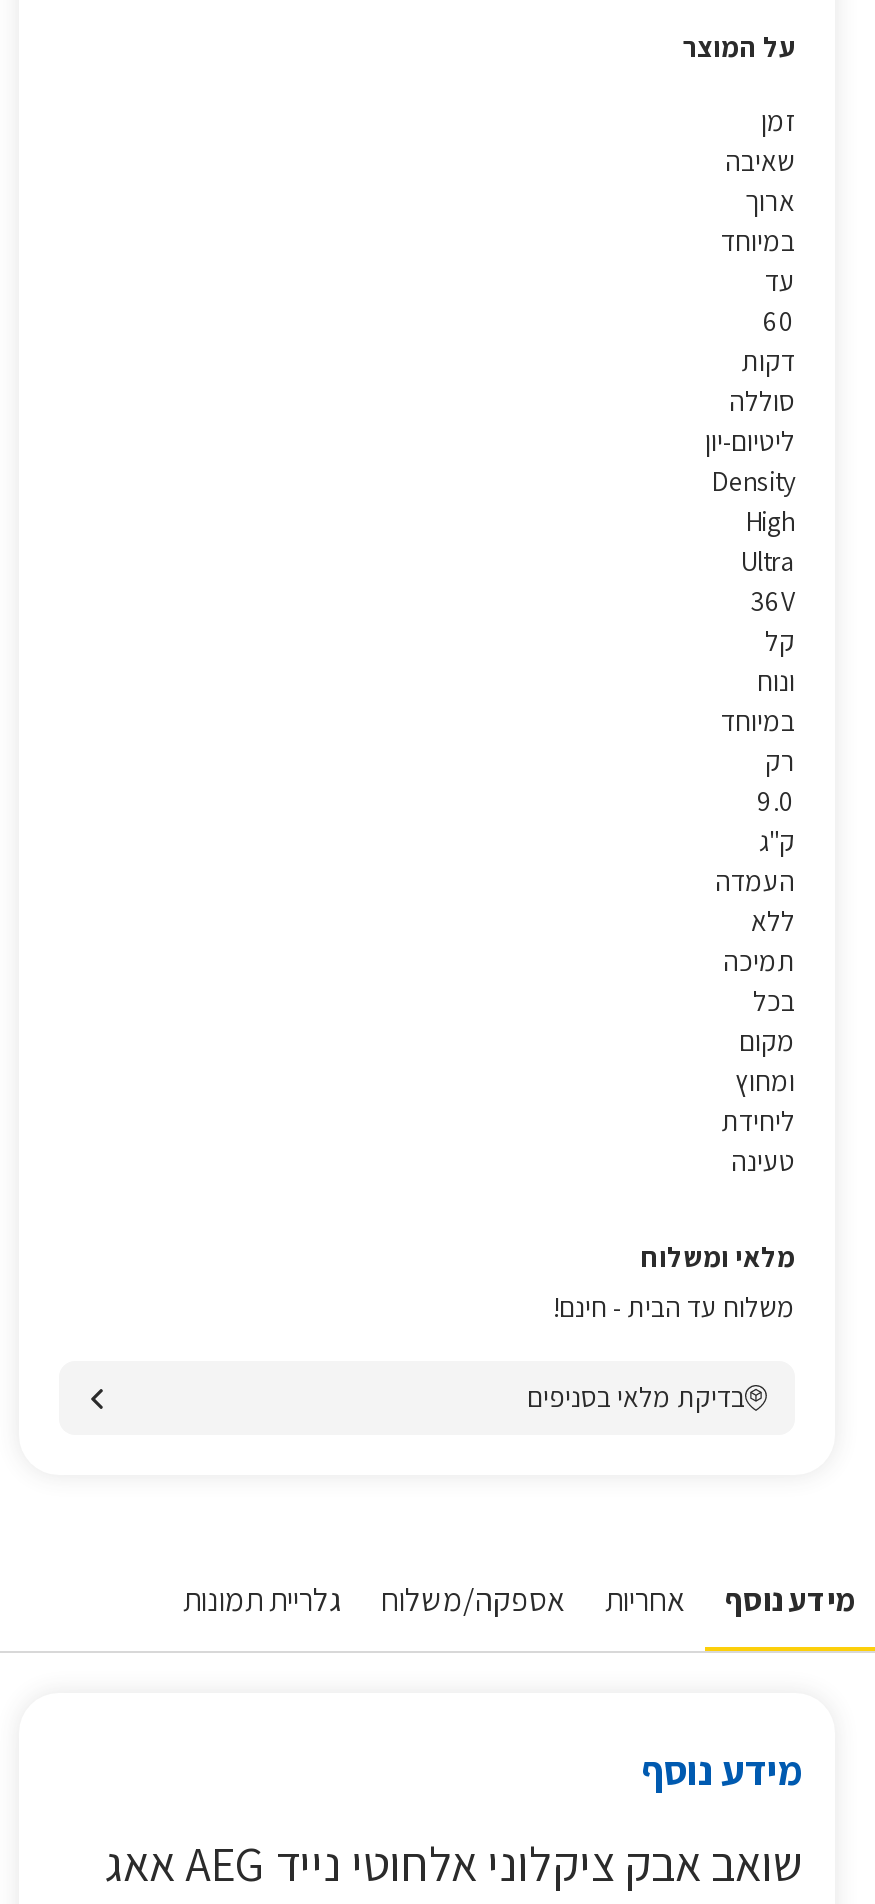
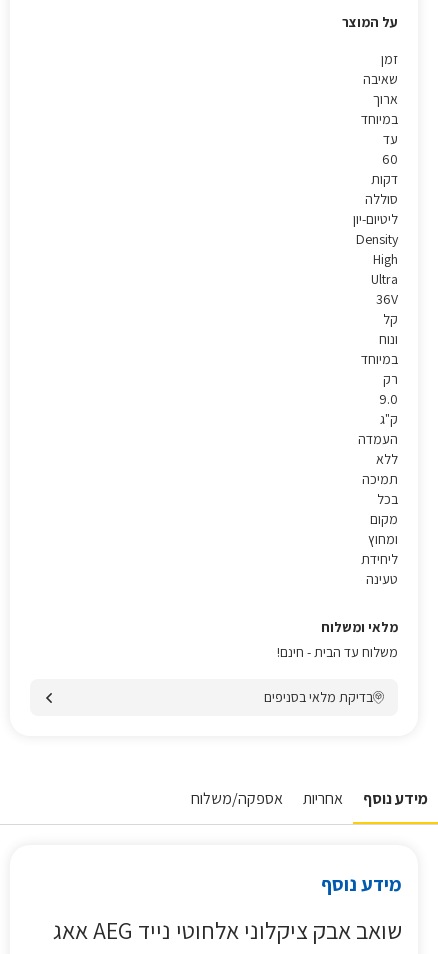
- גלריית תמונות
